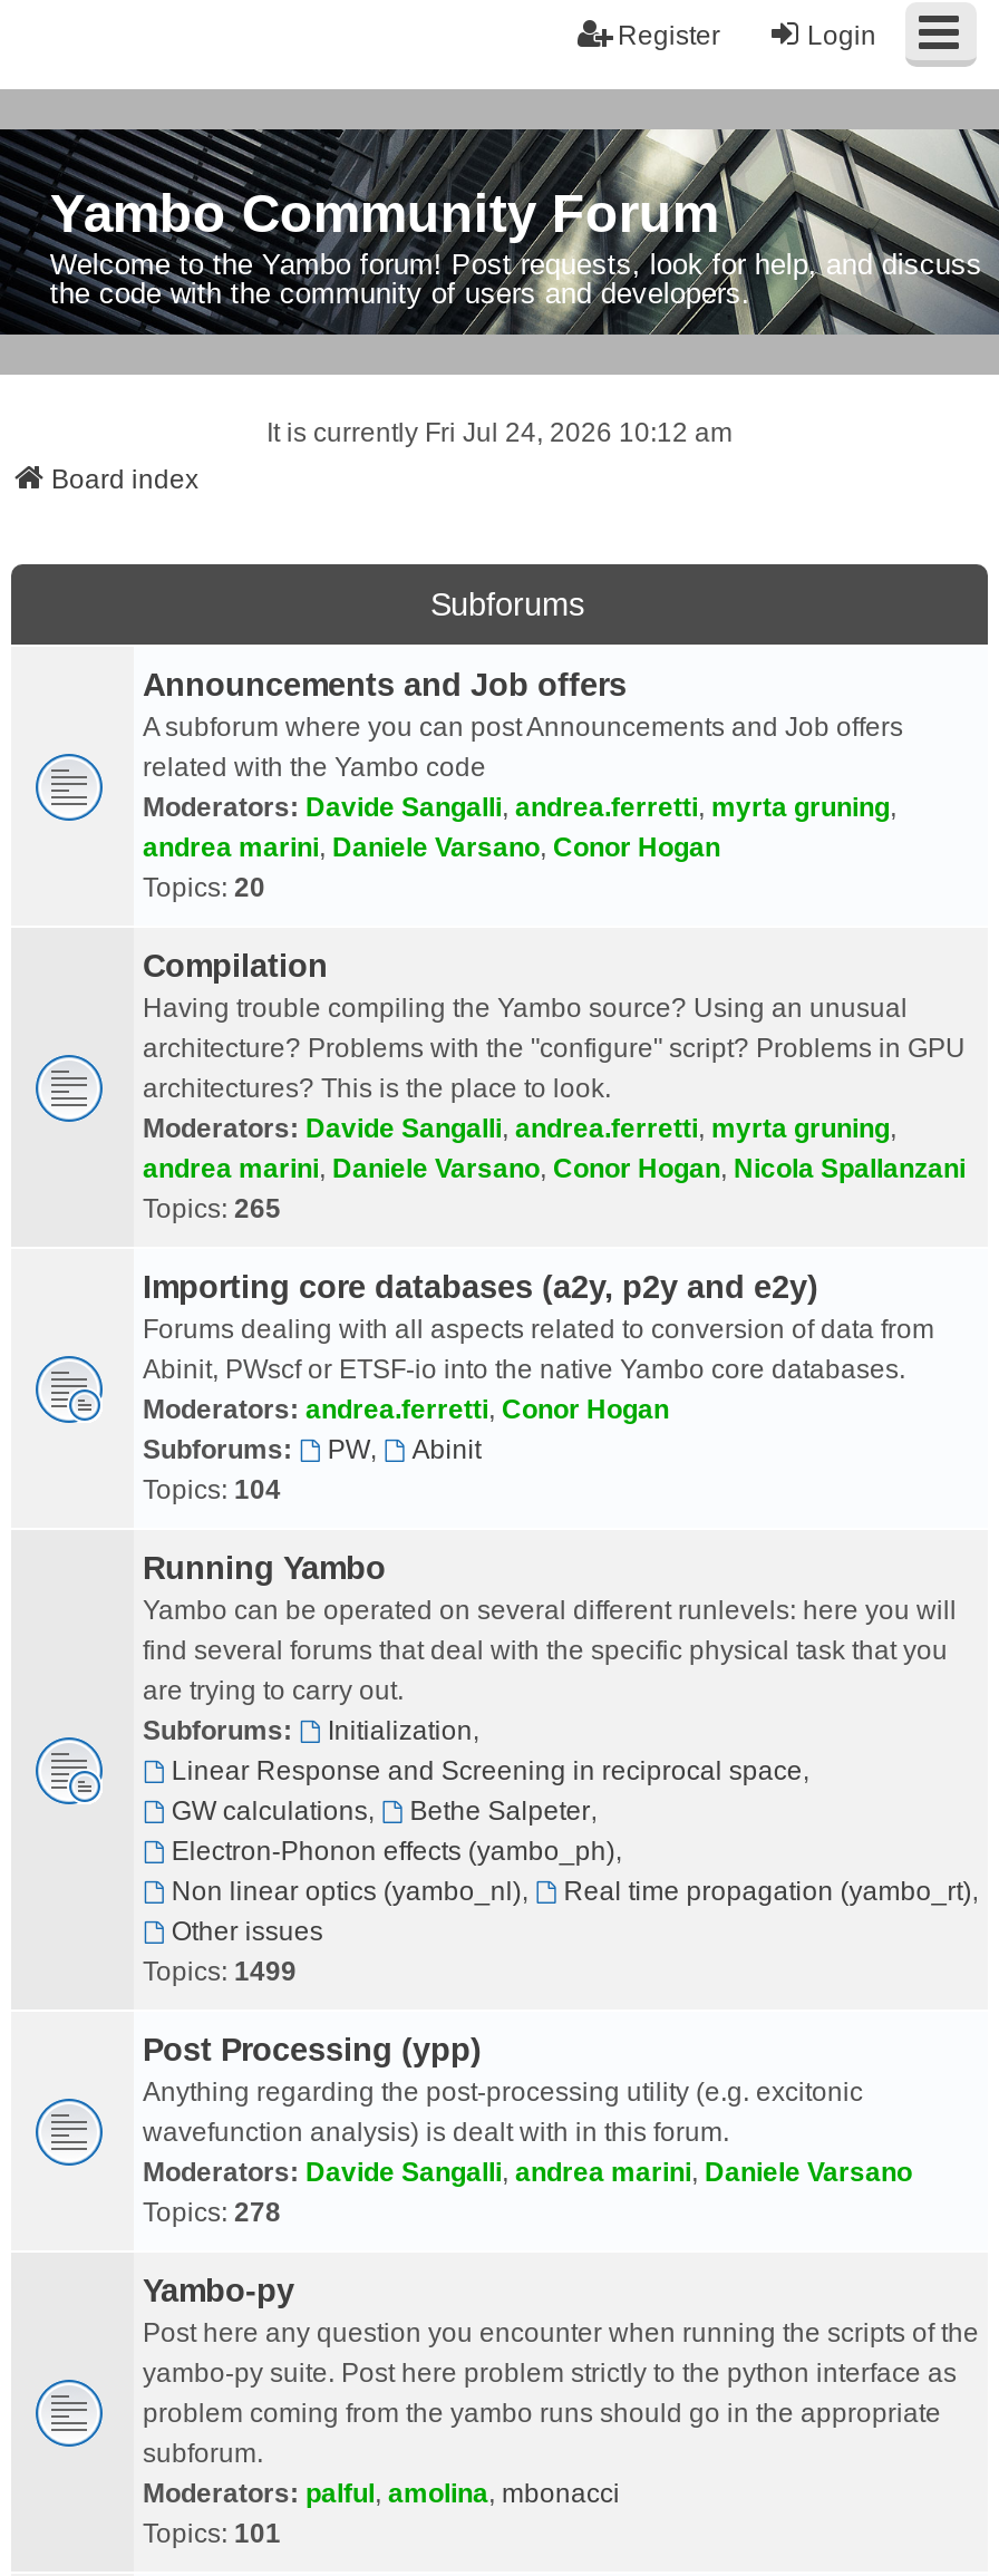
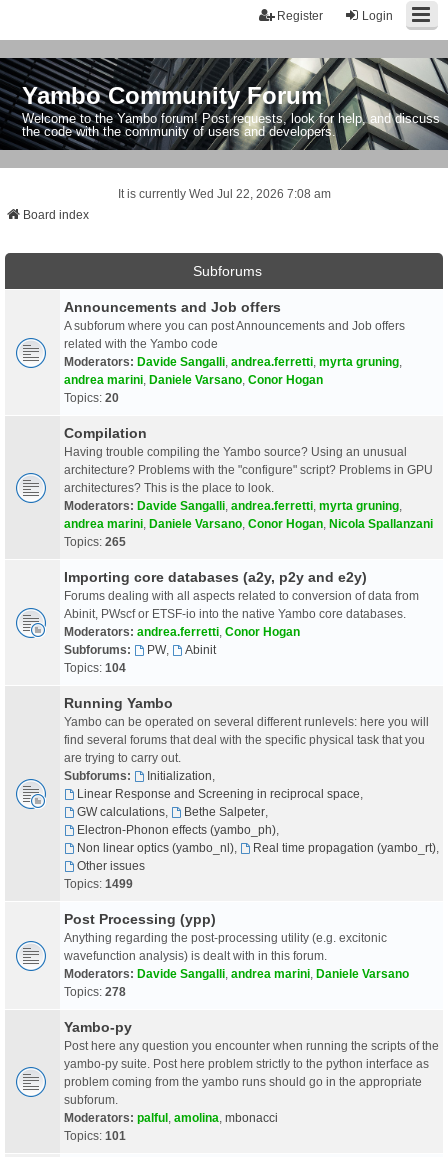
- It is currently Fri Jul 24, 2026 10:12 am
+ It is currently Wed Jul 22, 2026 7:08 am
